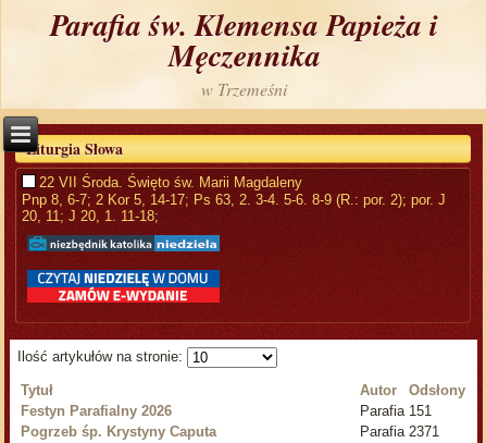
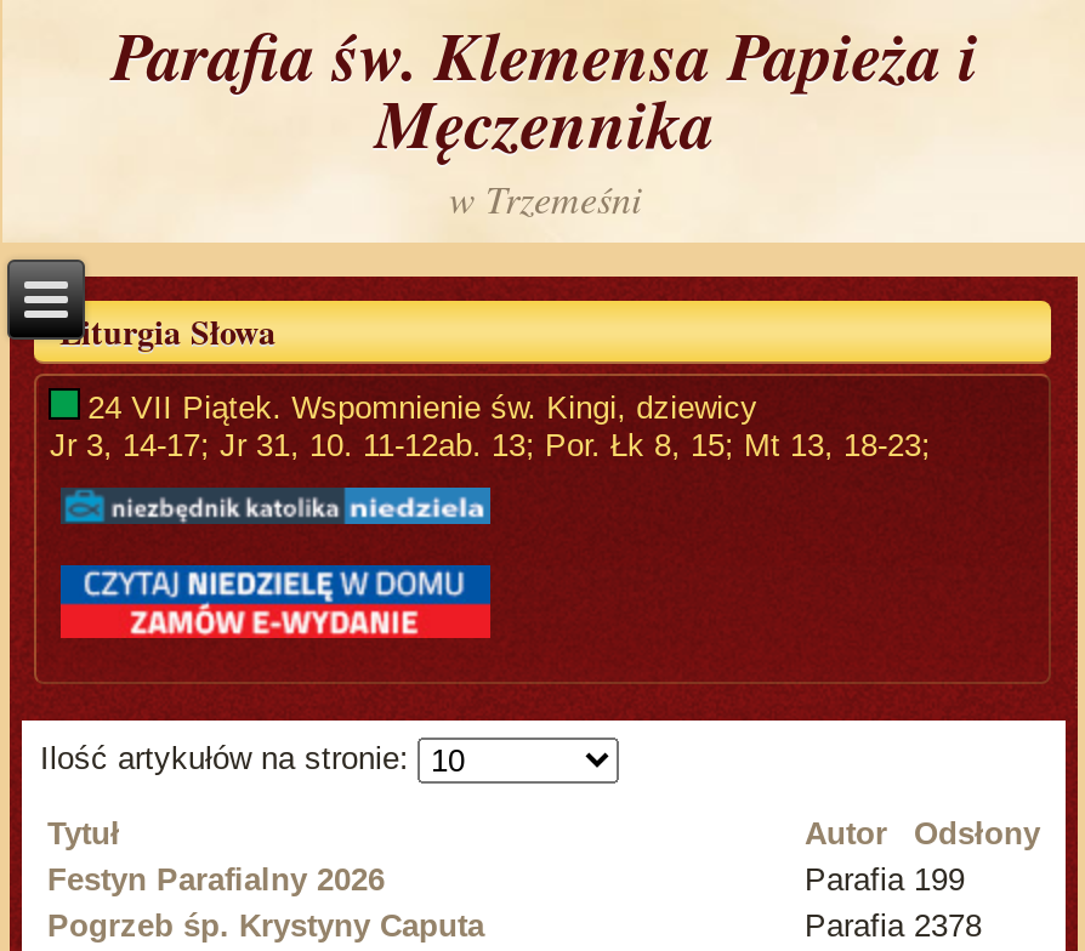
- 22 VII Środa. Święto św. Marii Magdaleny
- Pnp 8, 6-7; 2 Kor 5, 14-17; Ps 63, 2. 3-4. 5-6. 8-9 (R.: por. 2); por. J
- 20, 11; J 20, 1. 11-18;
+ 24 VII Piątek. Wspomnienie św. Kingi, dziewicy
+ Jr 3, 14-17; Jr 31, 10. 11-12ab. 13; Por. Łk 8, 15; Mt 13, 18-23;

- Parafia 151
+ Parafia 199

- Parafia 2371
+ Parafia 2378
